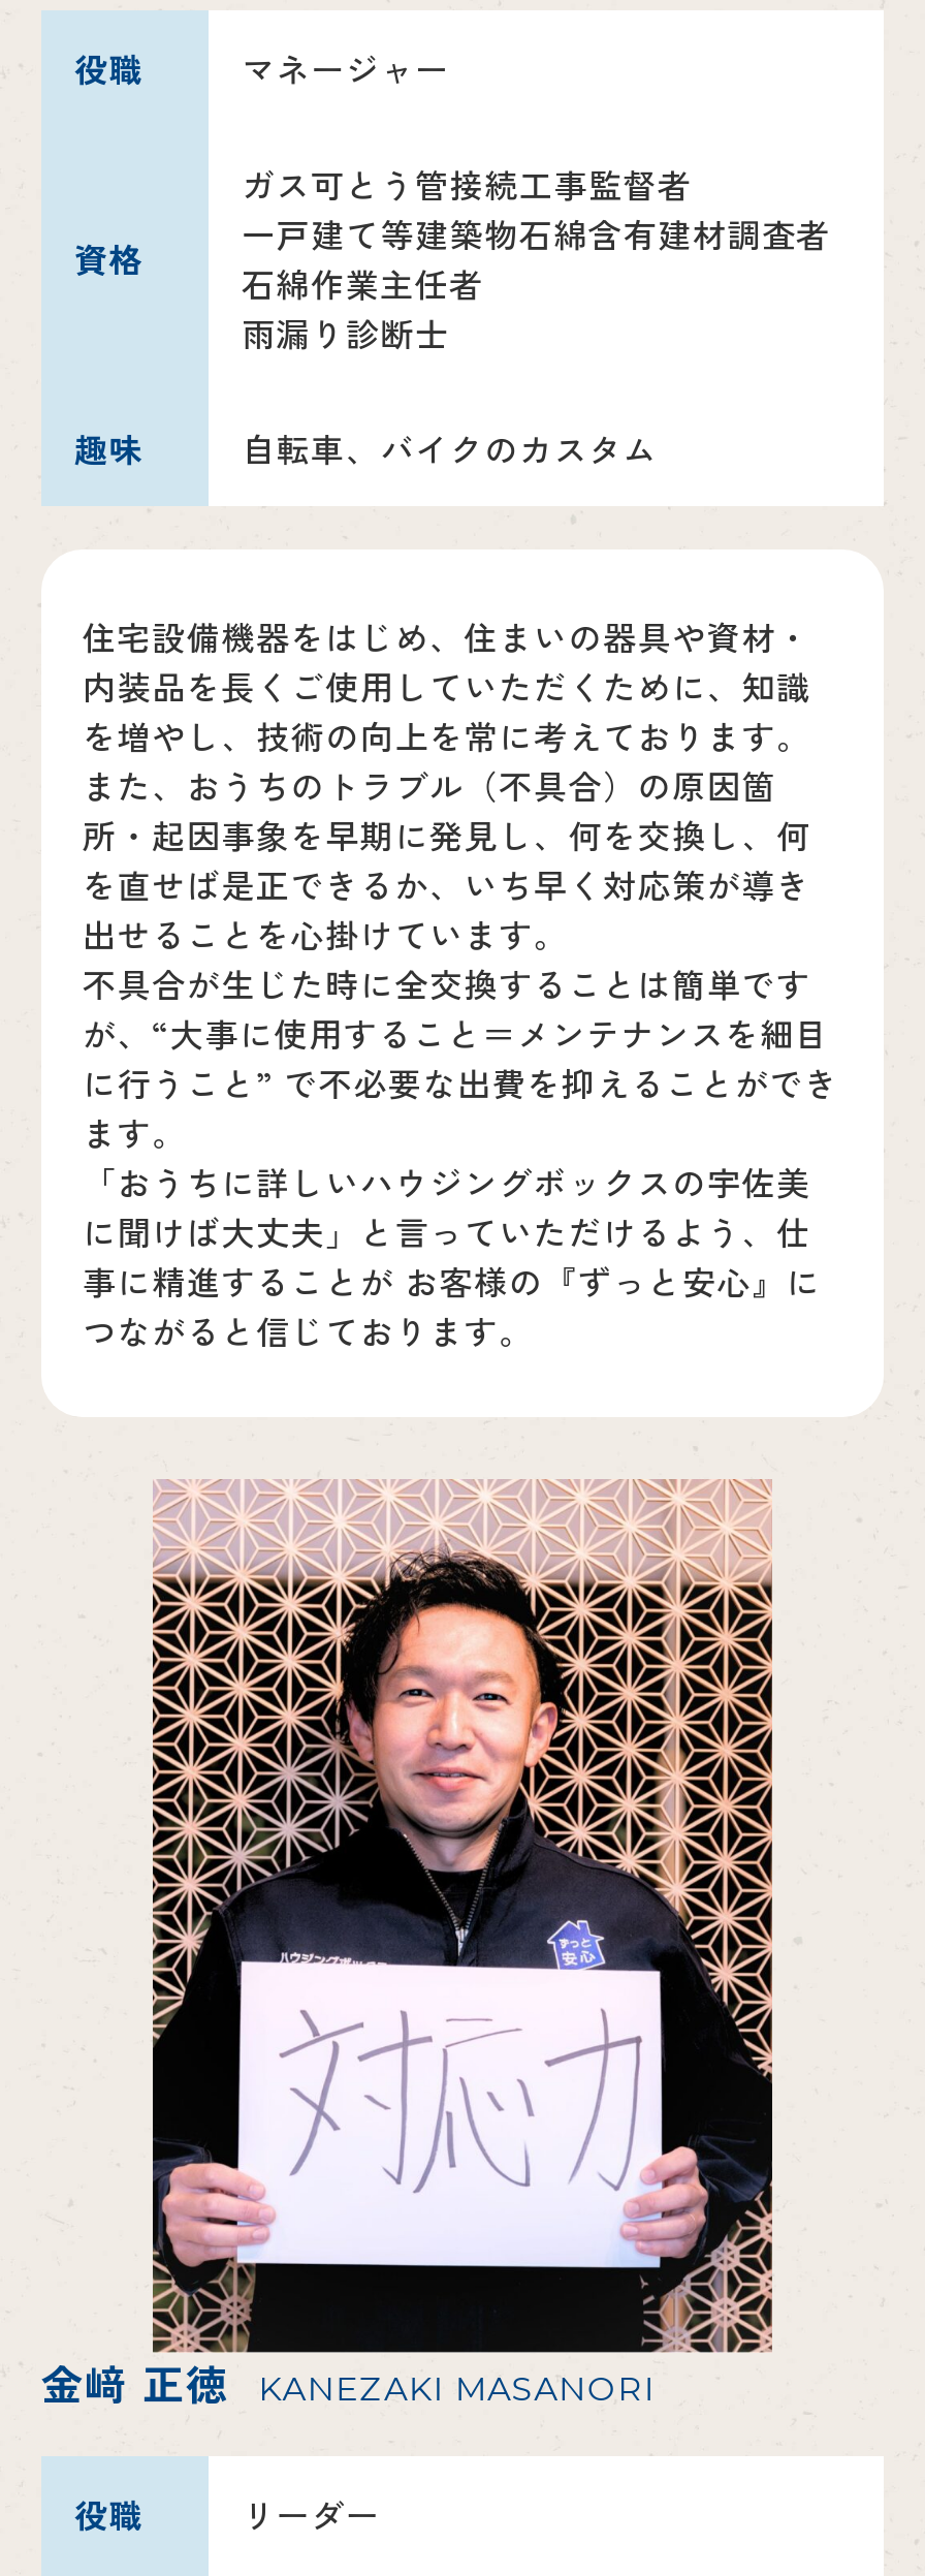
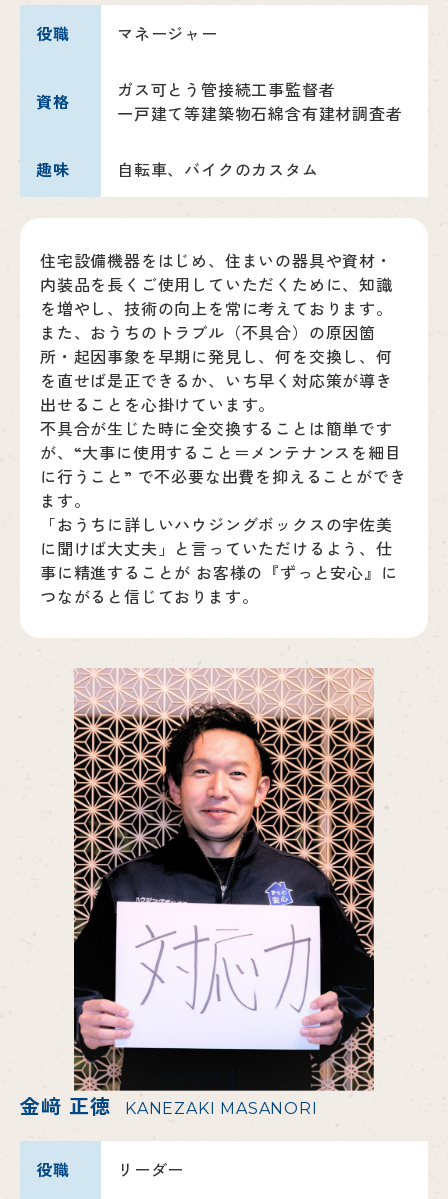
- 石綿作業主任者
- 雨漏り診断士
